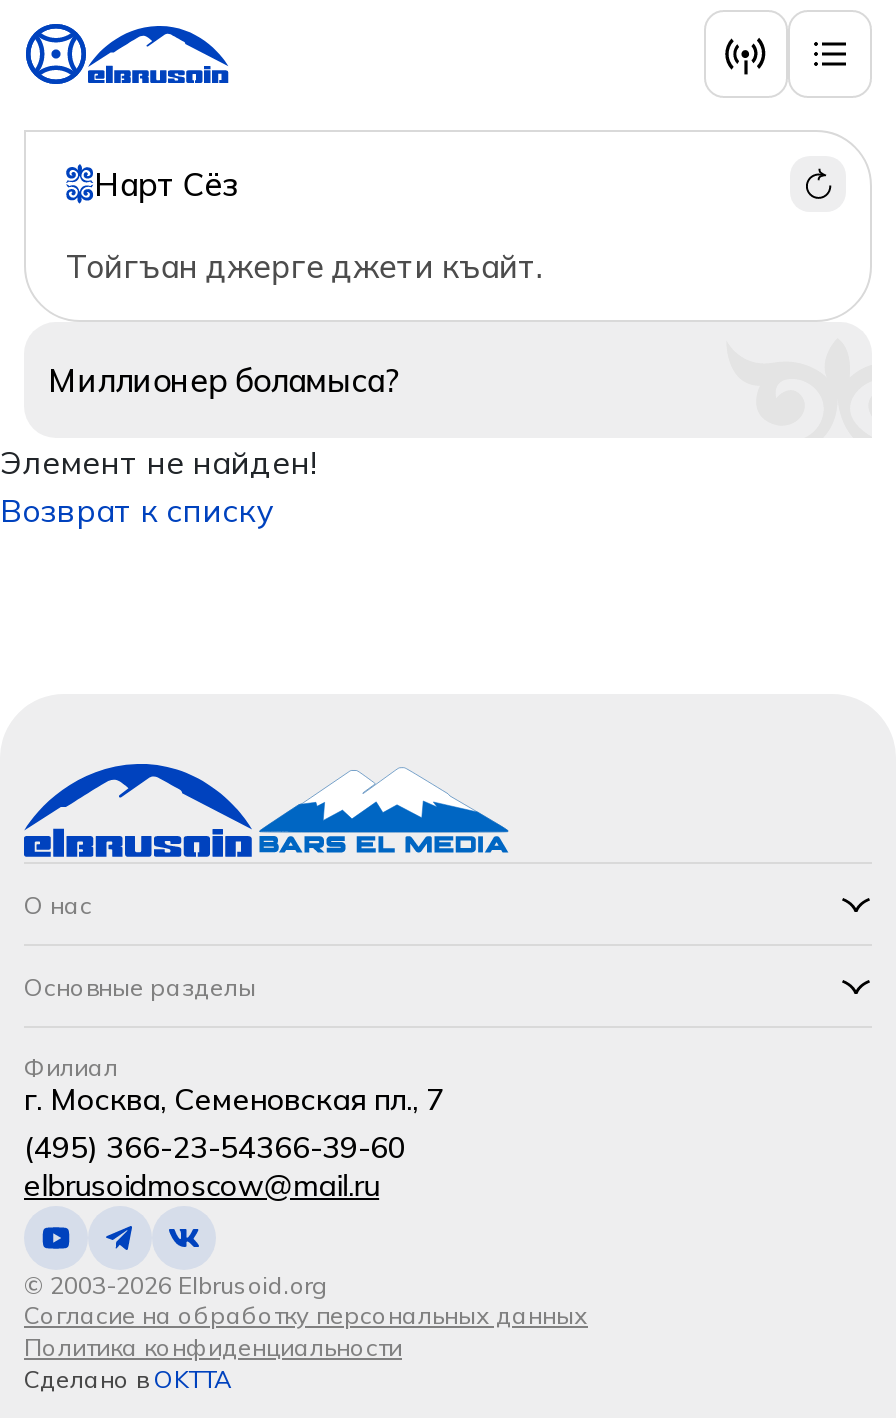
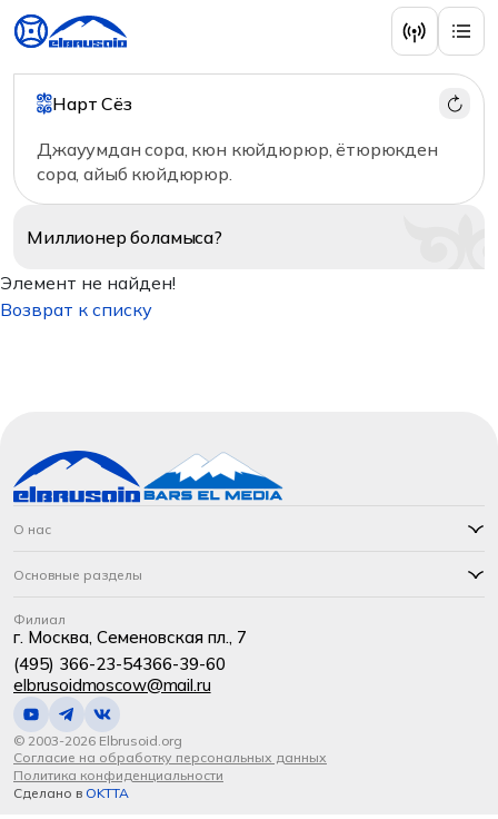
- Тойгъан джерге джети къайт.
+ Джауумдан сора, кюн кюйдюрюр, ётюрюкден
+ сора, айыб кюйдюрюр.
